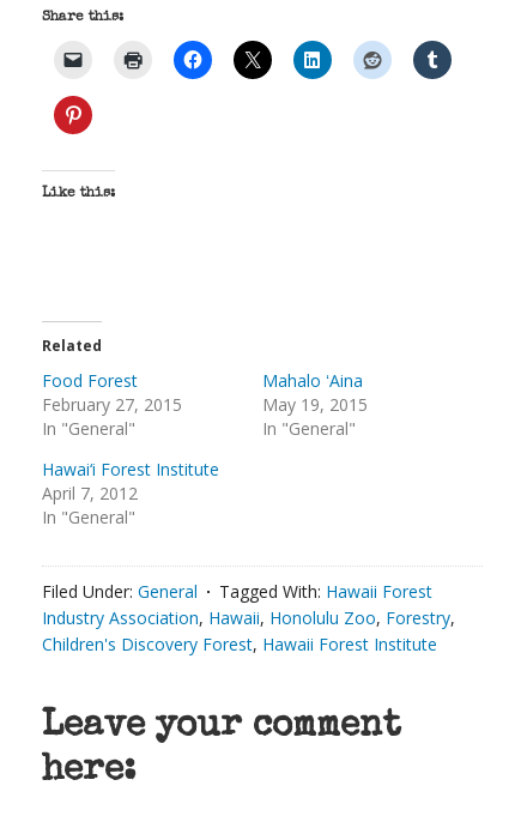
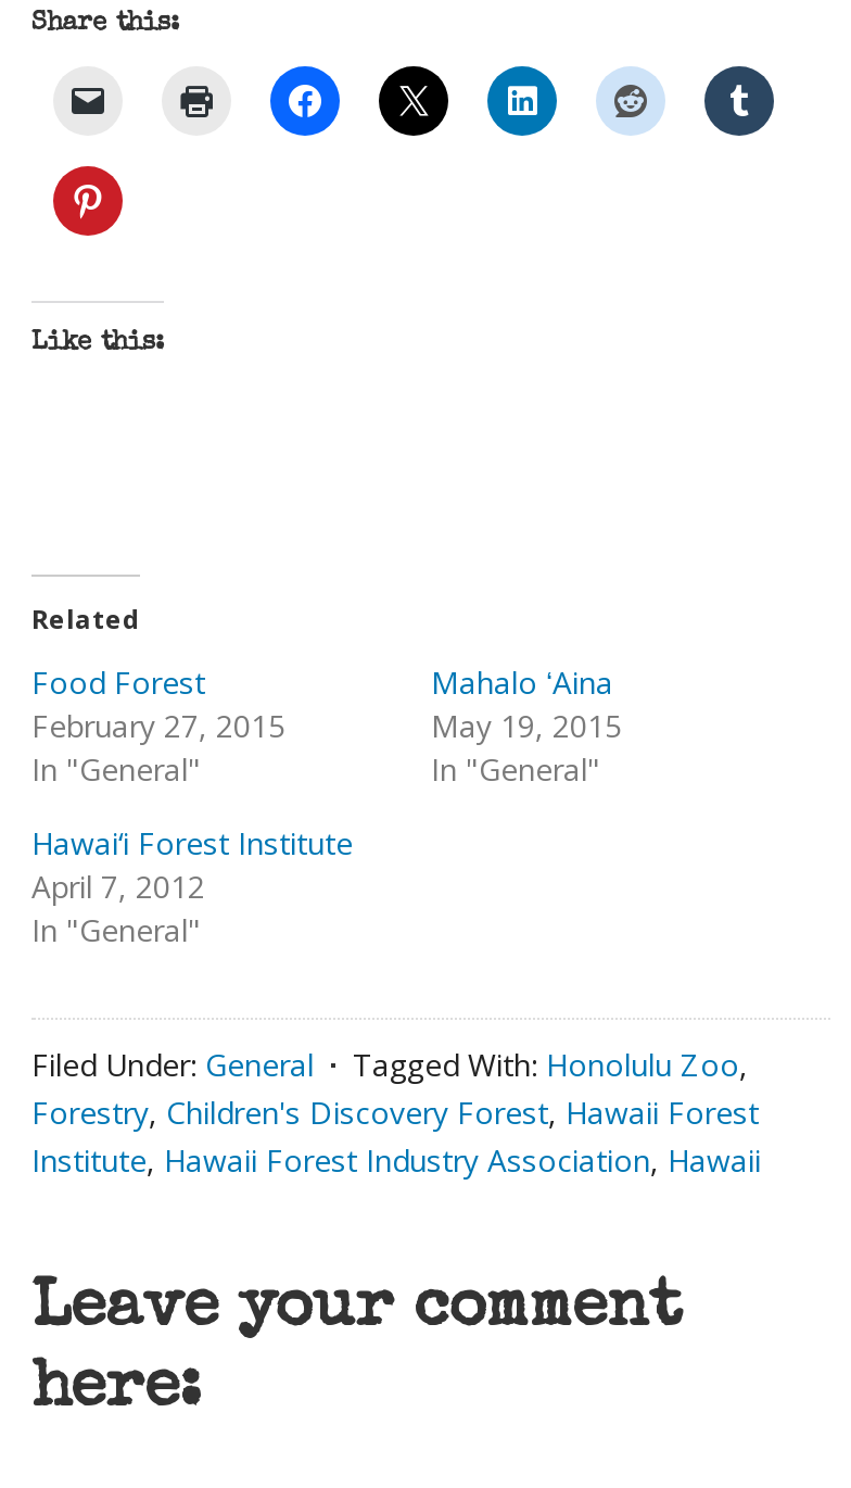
- Tagged With: Hawaii Forest
- Industry Association, Hawaii, Honolulu Zoo, Forestry,
- Children's Discovery Forest, Hawaii Forest Institute
+ Tagged With: Honolulu Zoo,
+ Forestry, Children's Discovery Forest, Hawaii Forest
+ Institute, Hawaii Forest Industry Association, Hawaii
